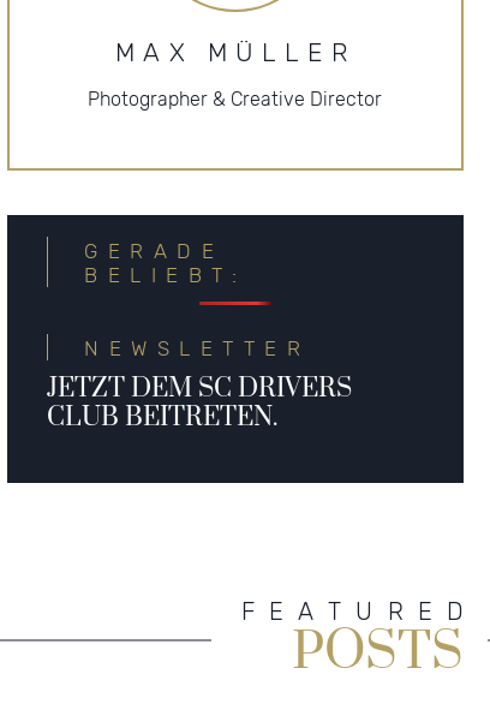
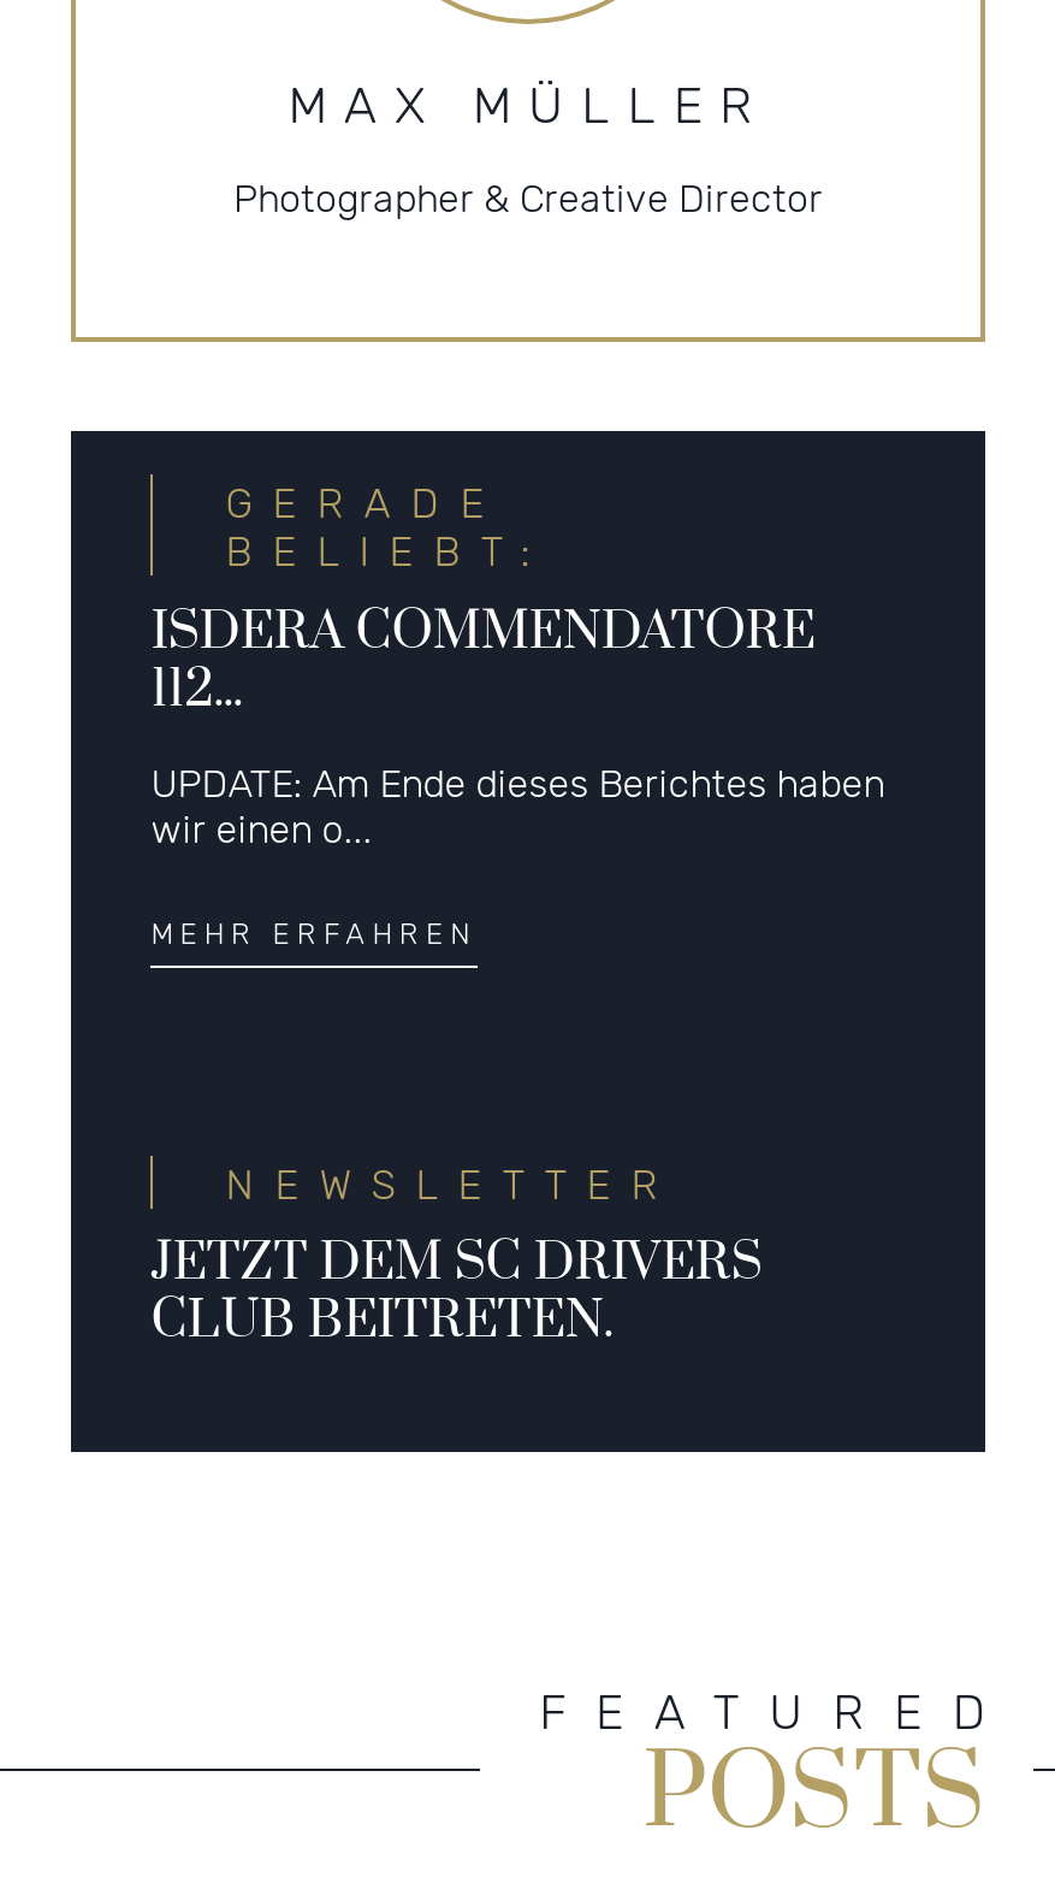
+ ISDERA COMMENDATORE
+ 112...
+ UPDATE: Am Ende dieses Berichtes haben
+ wir einen o...
+ MEHR ERFAHREN
